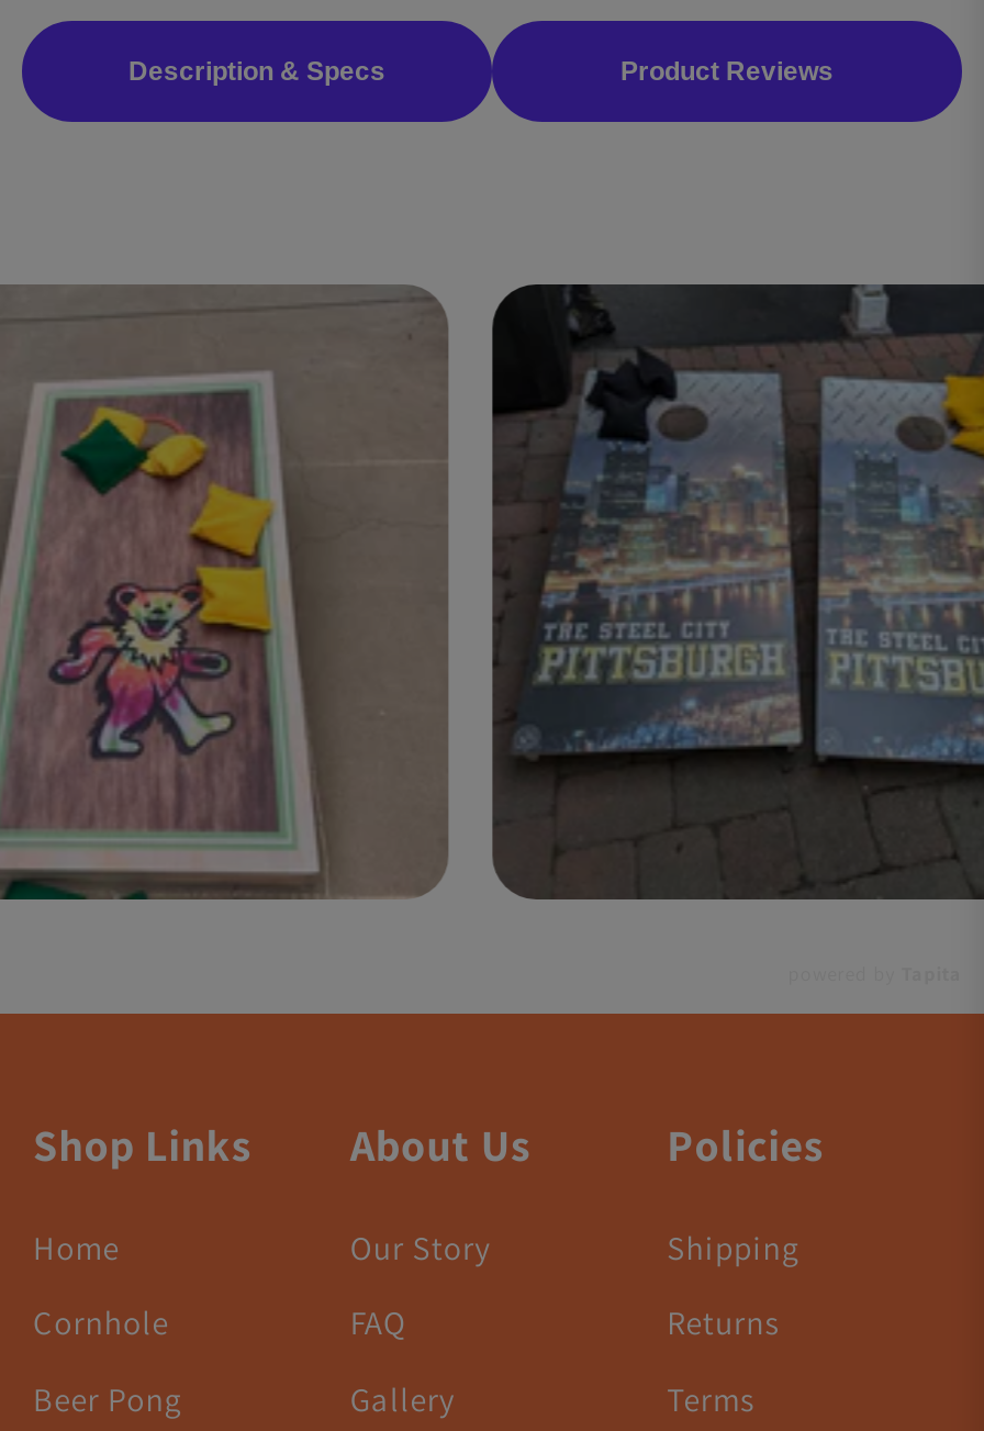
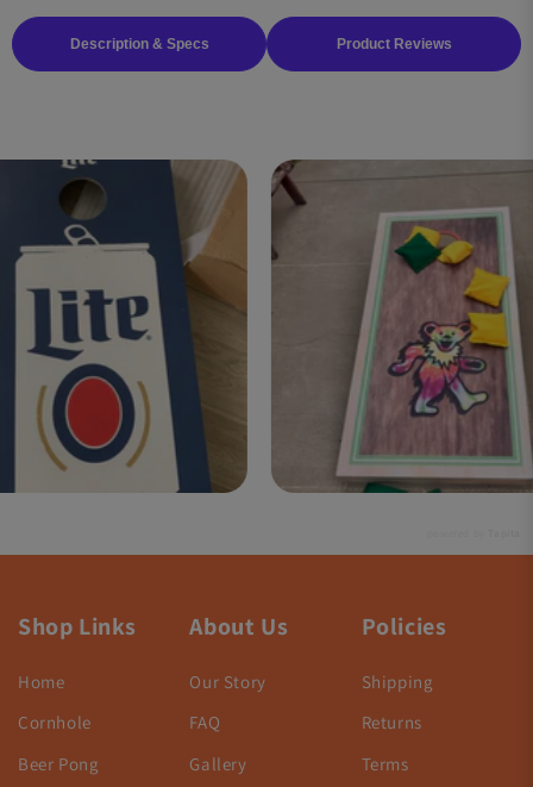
- [image]
+ [image]

- [image]
+ [image]
